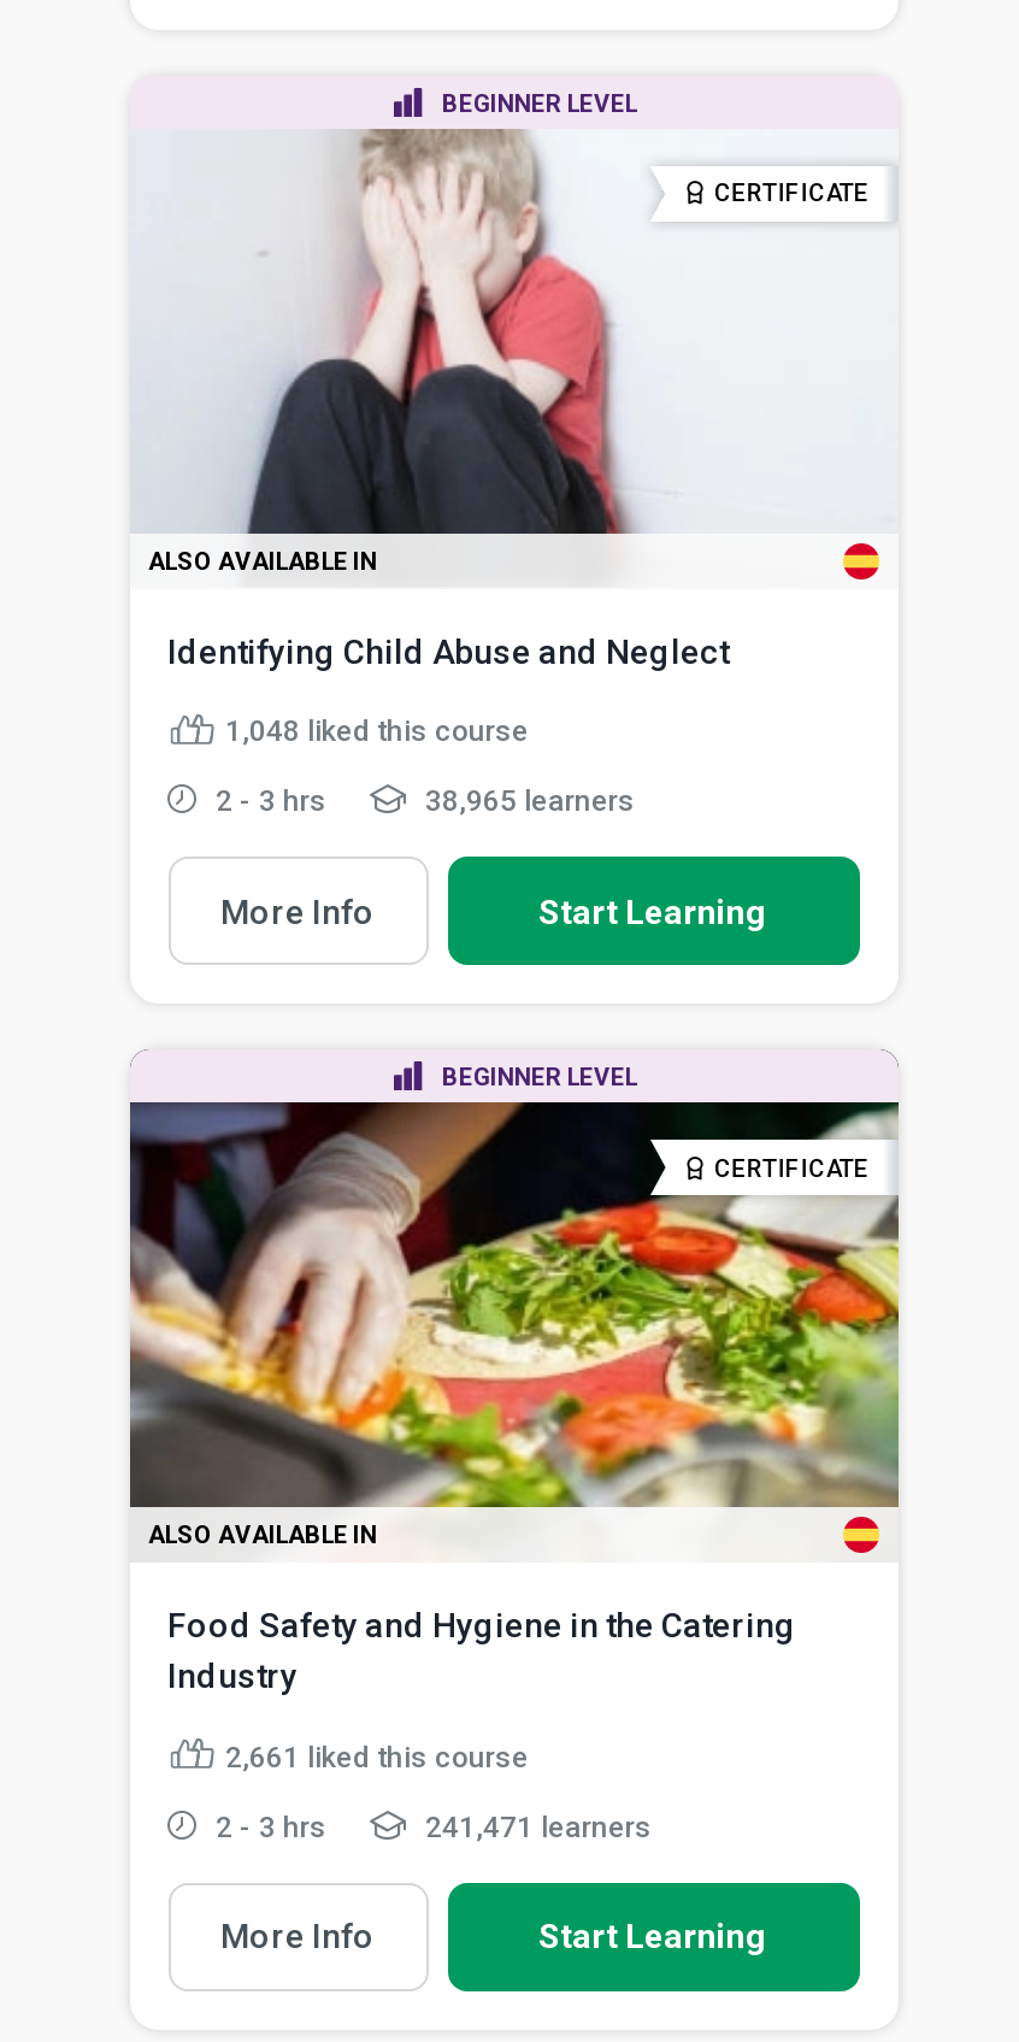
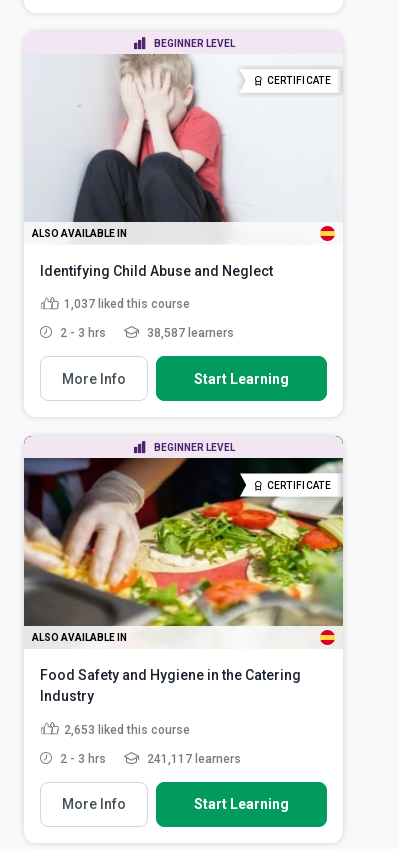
- 1,048 liked this course
+ 1,037 liked this course

- 38,965 learners
+ 38,587 learners

- 2,661 liked this course
+ 2,653 liked this course

- 241,471 learners
+ 241,117 learners
